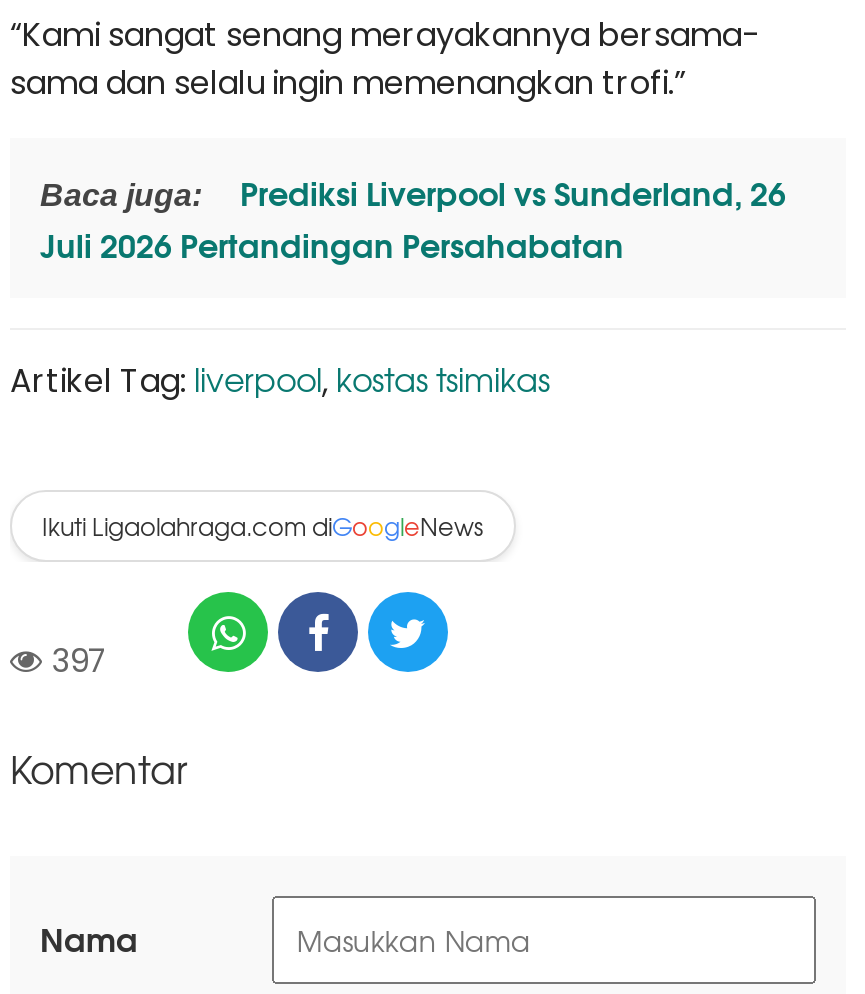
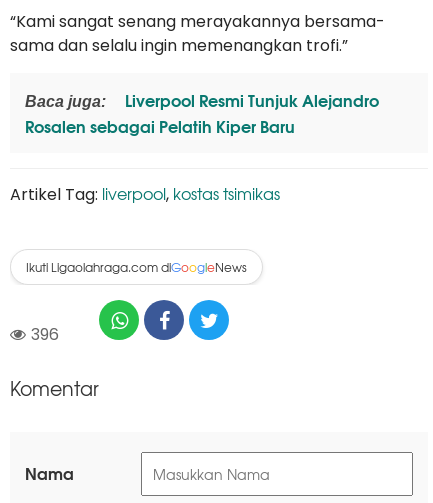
- Prediksi Liverpool vs Sunderland, 26
- Juli 2026 Pertandingan Persahabatan
+ Liverpool Resmi Tunjuk Alejandro
+ Rosalen sebagai Pelatih Kiper Baru

- 397
+ 396
